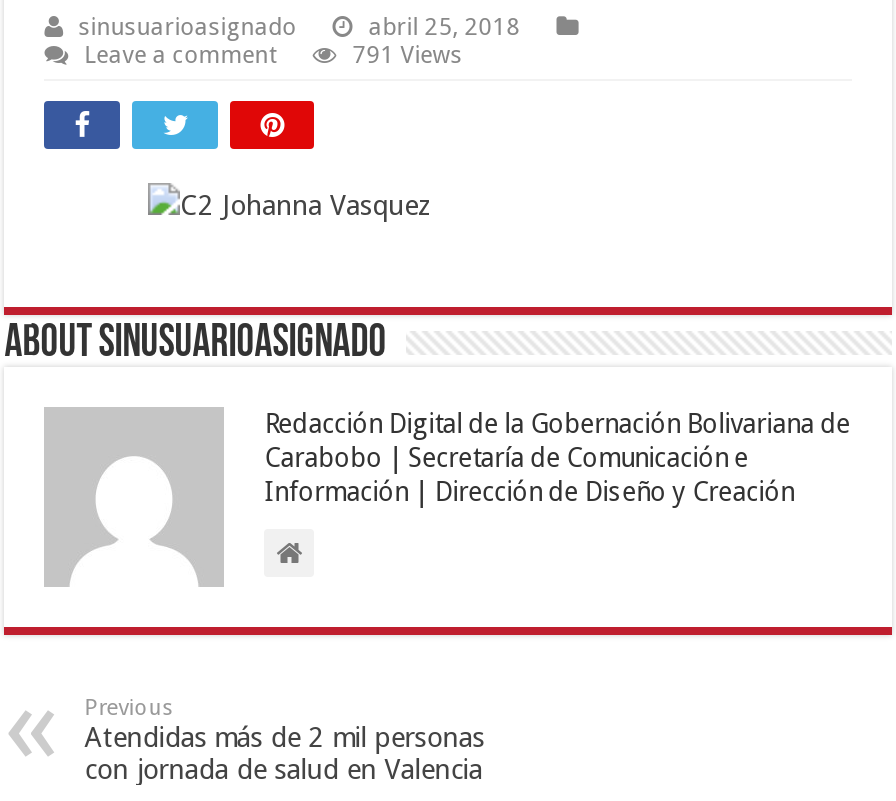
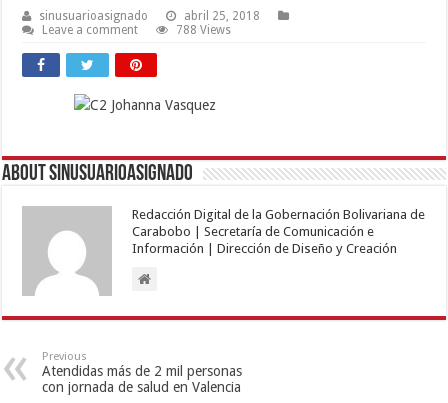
- 791 Views
+ 788 Views
